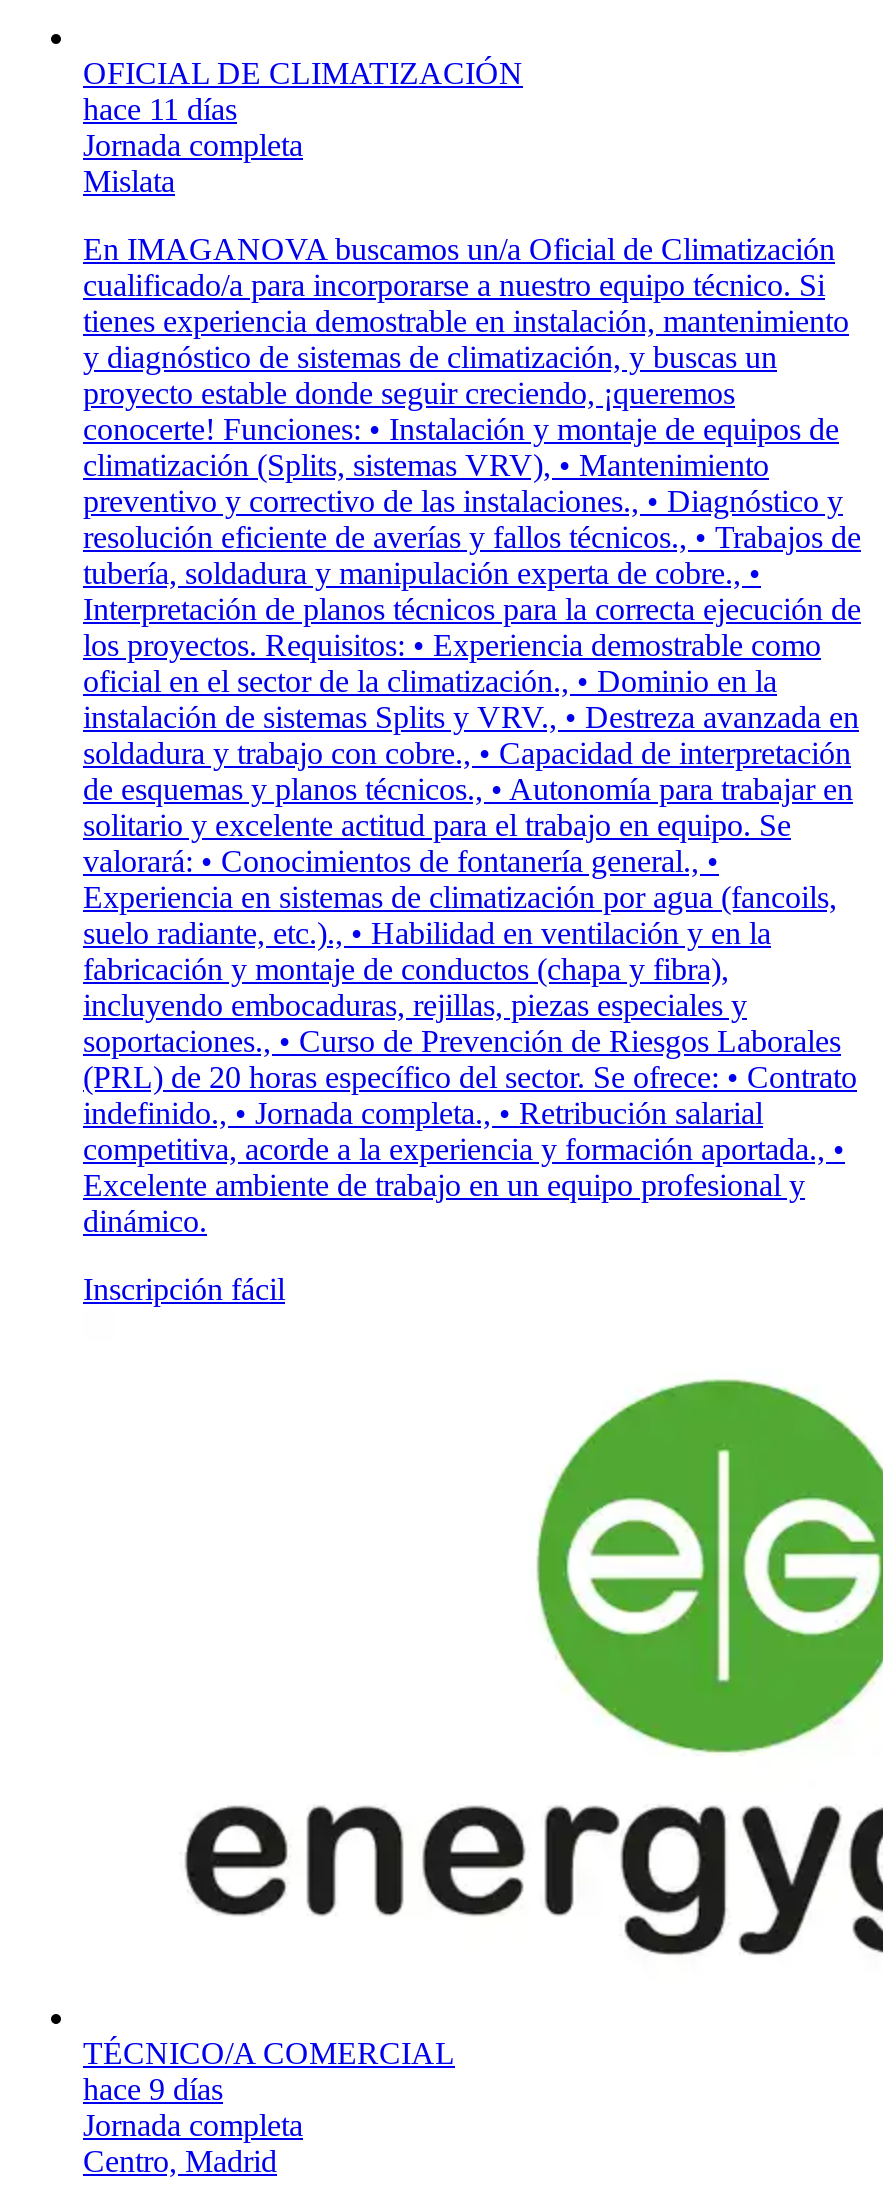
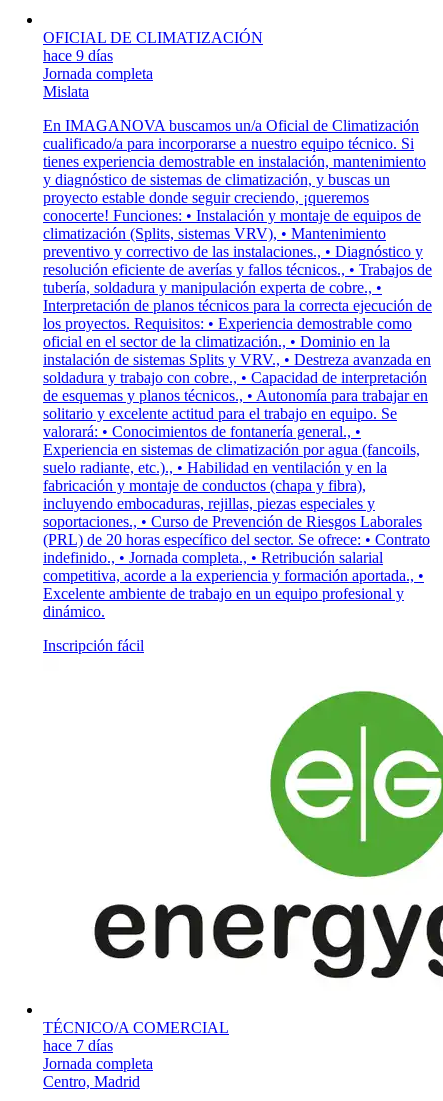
- hace 11 días
+ hace 9 días

- hace 9 días
+ hace 7 días
